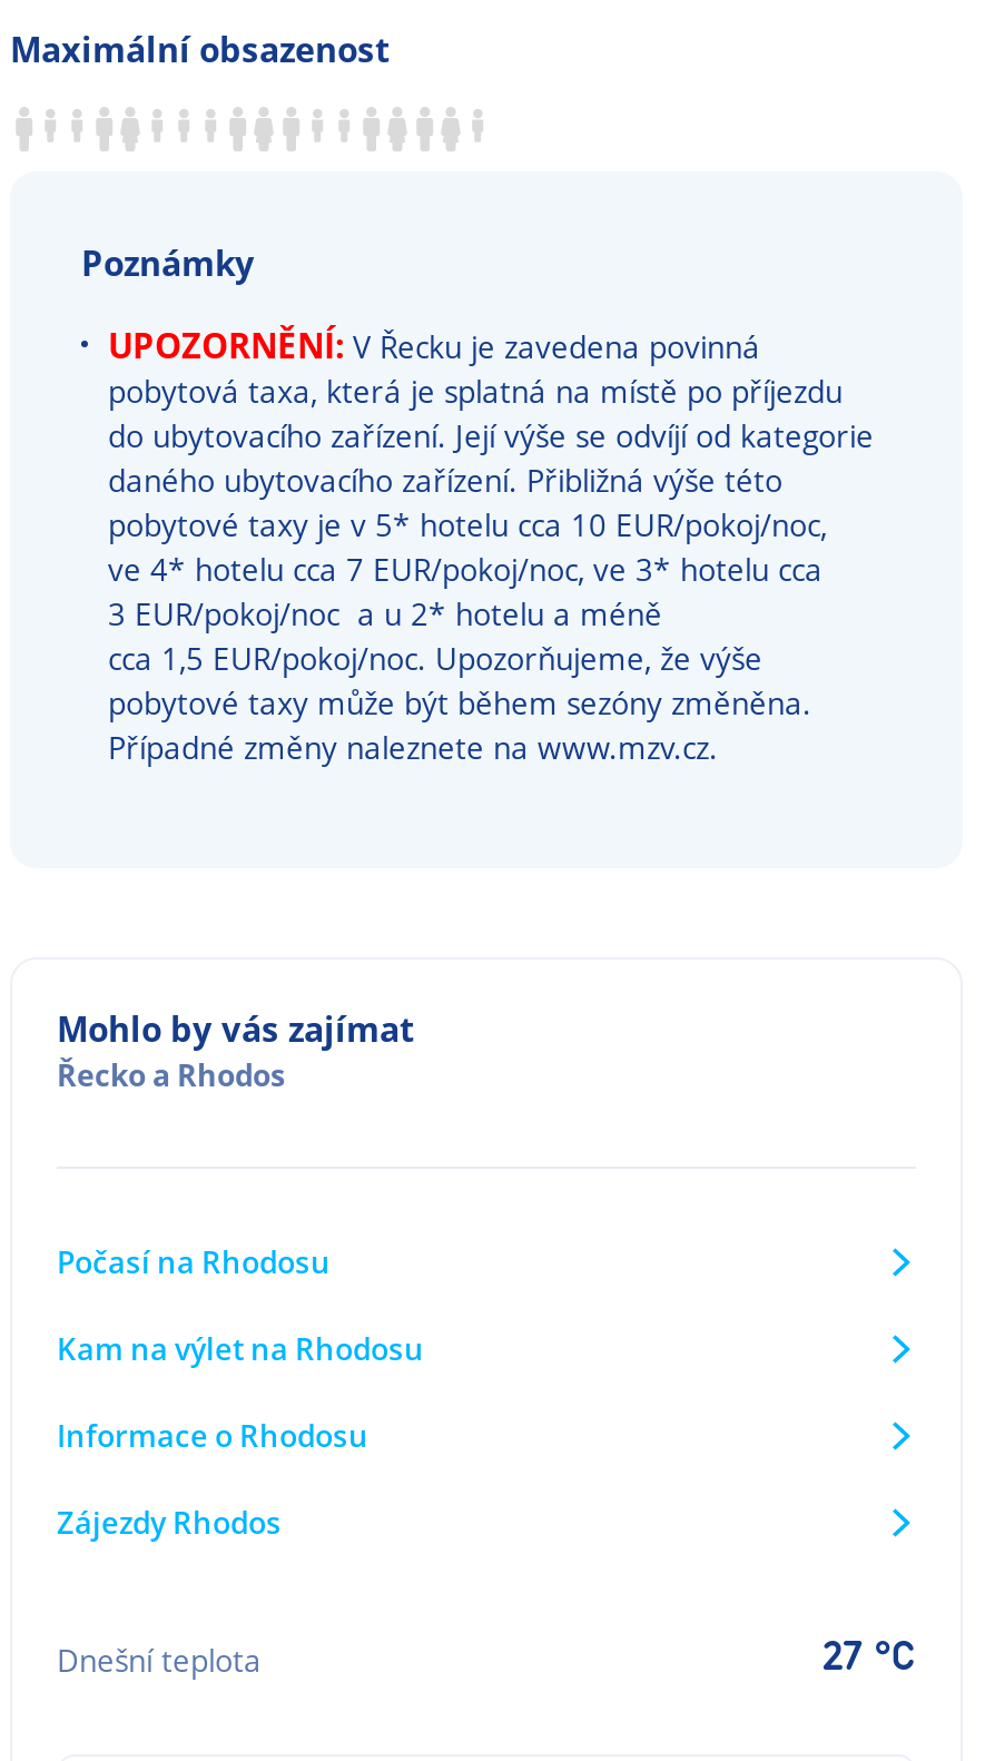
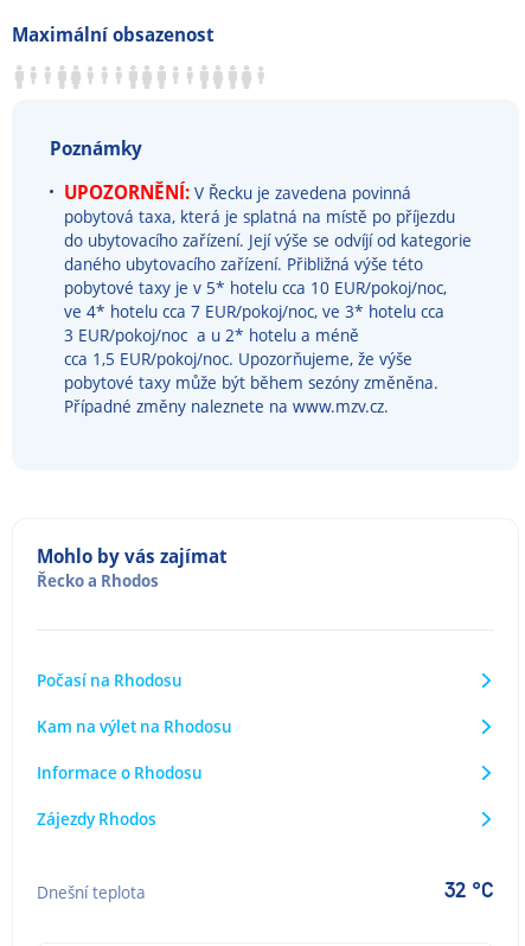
- 27 °C
+ 32 °C
